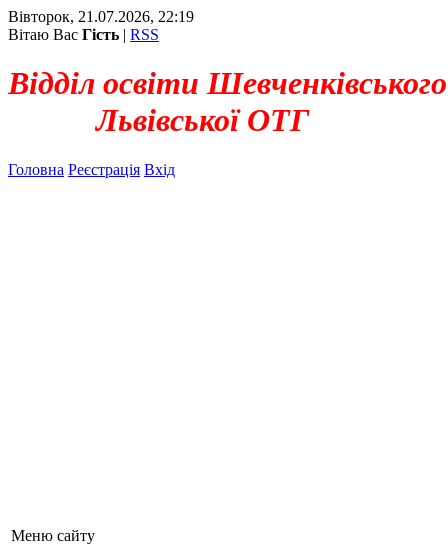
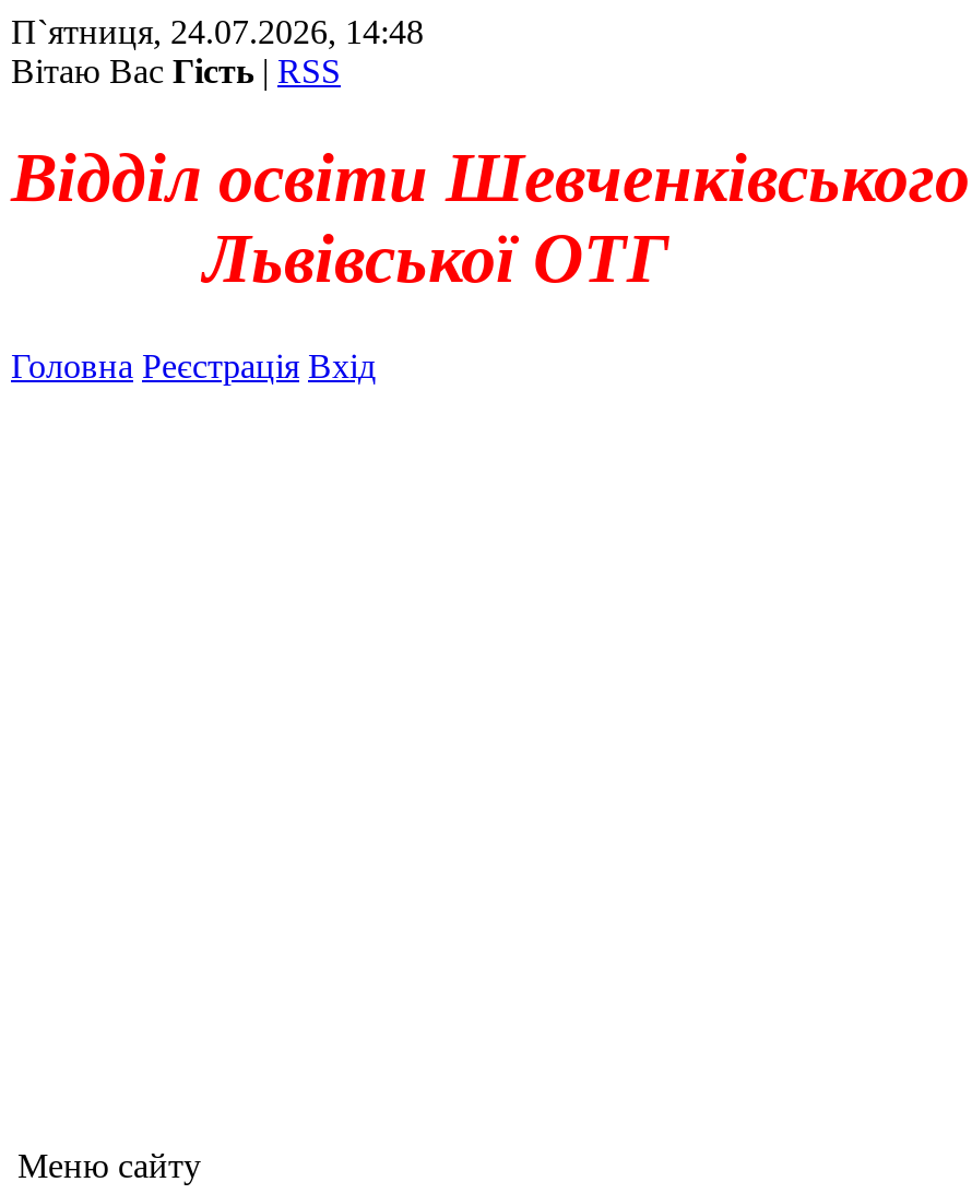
- Вівторок, 21.07.2026, 22:19
+ П`ятниця, 24.07.2026, 14:48
